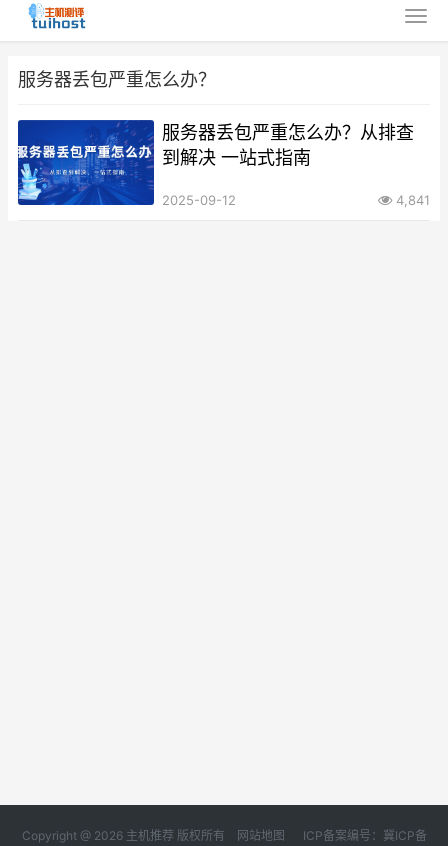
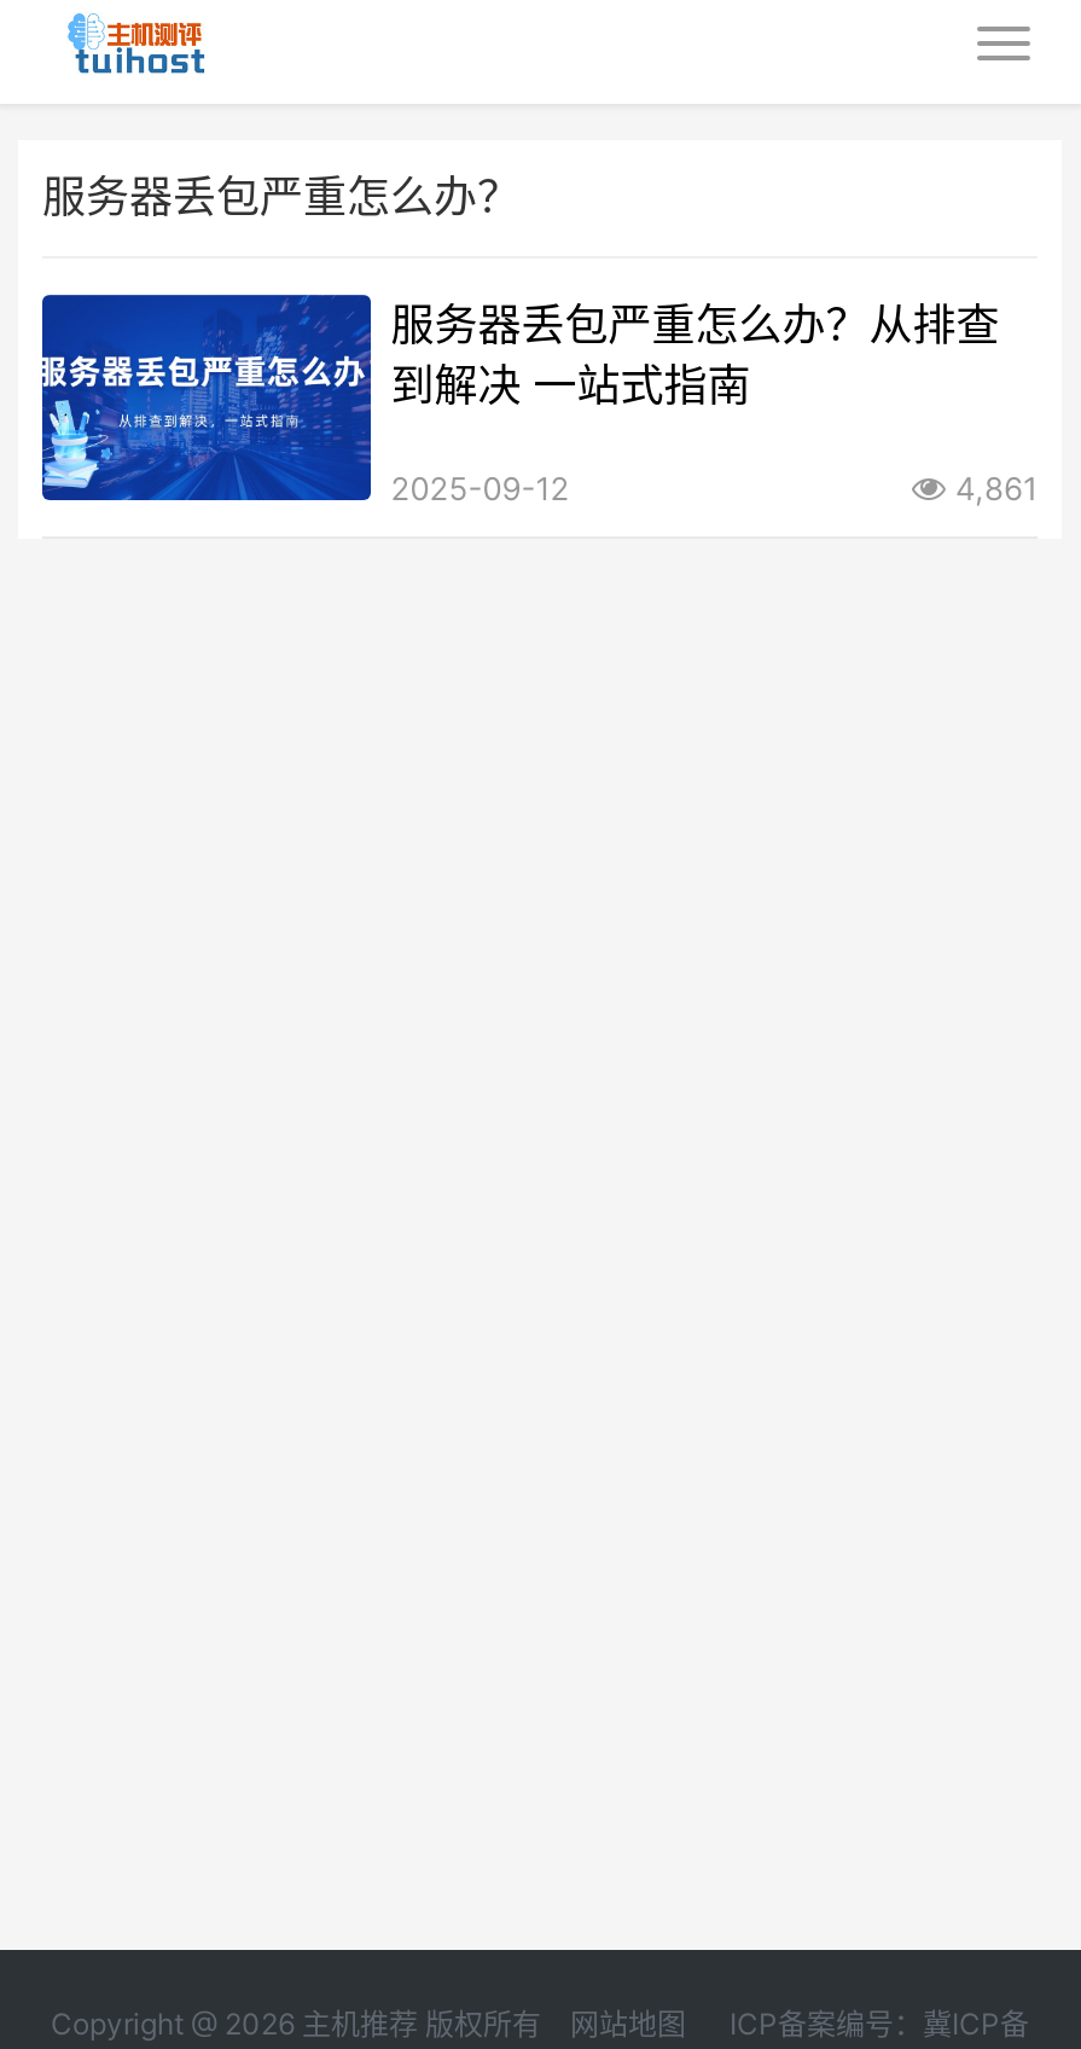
- 4,841
+ 4,861
